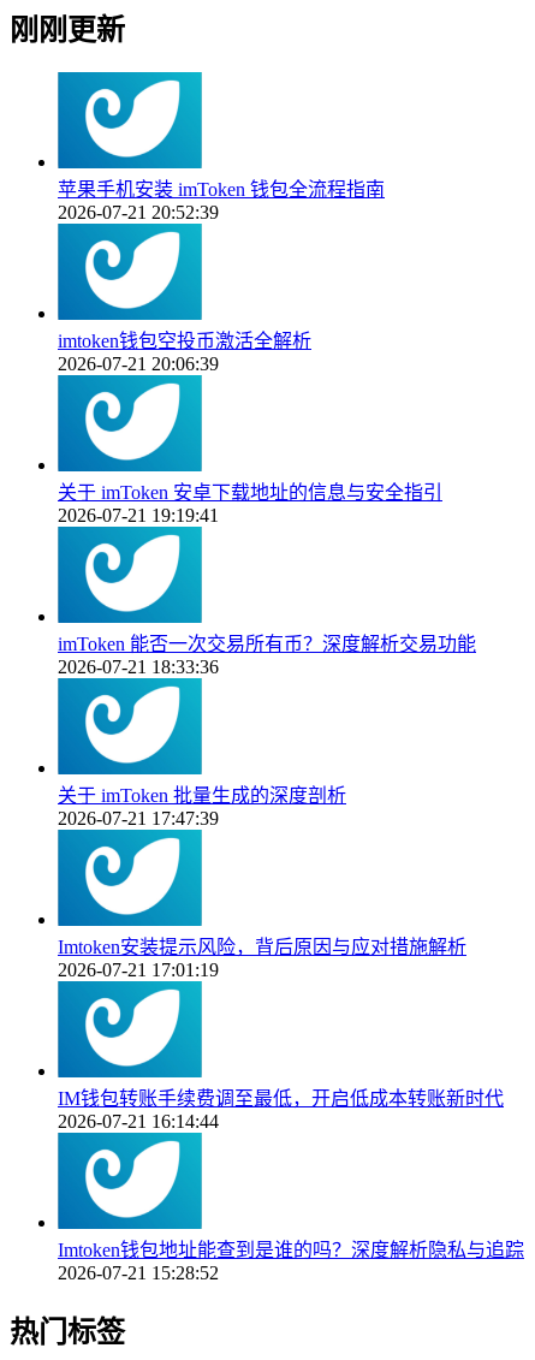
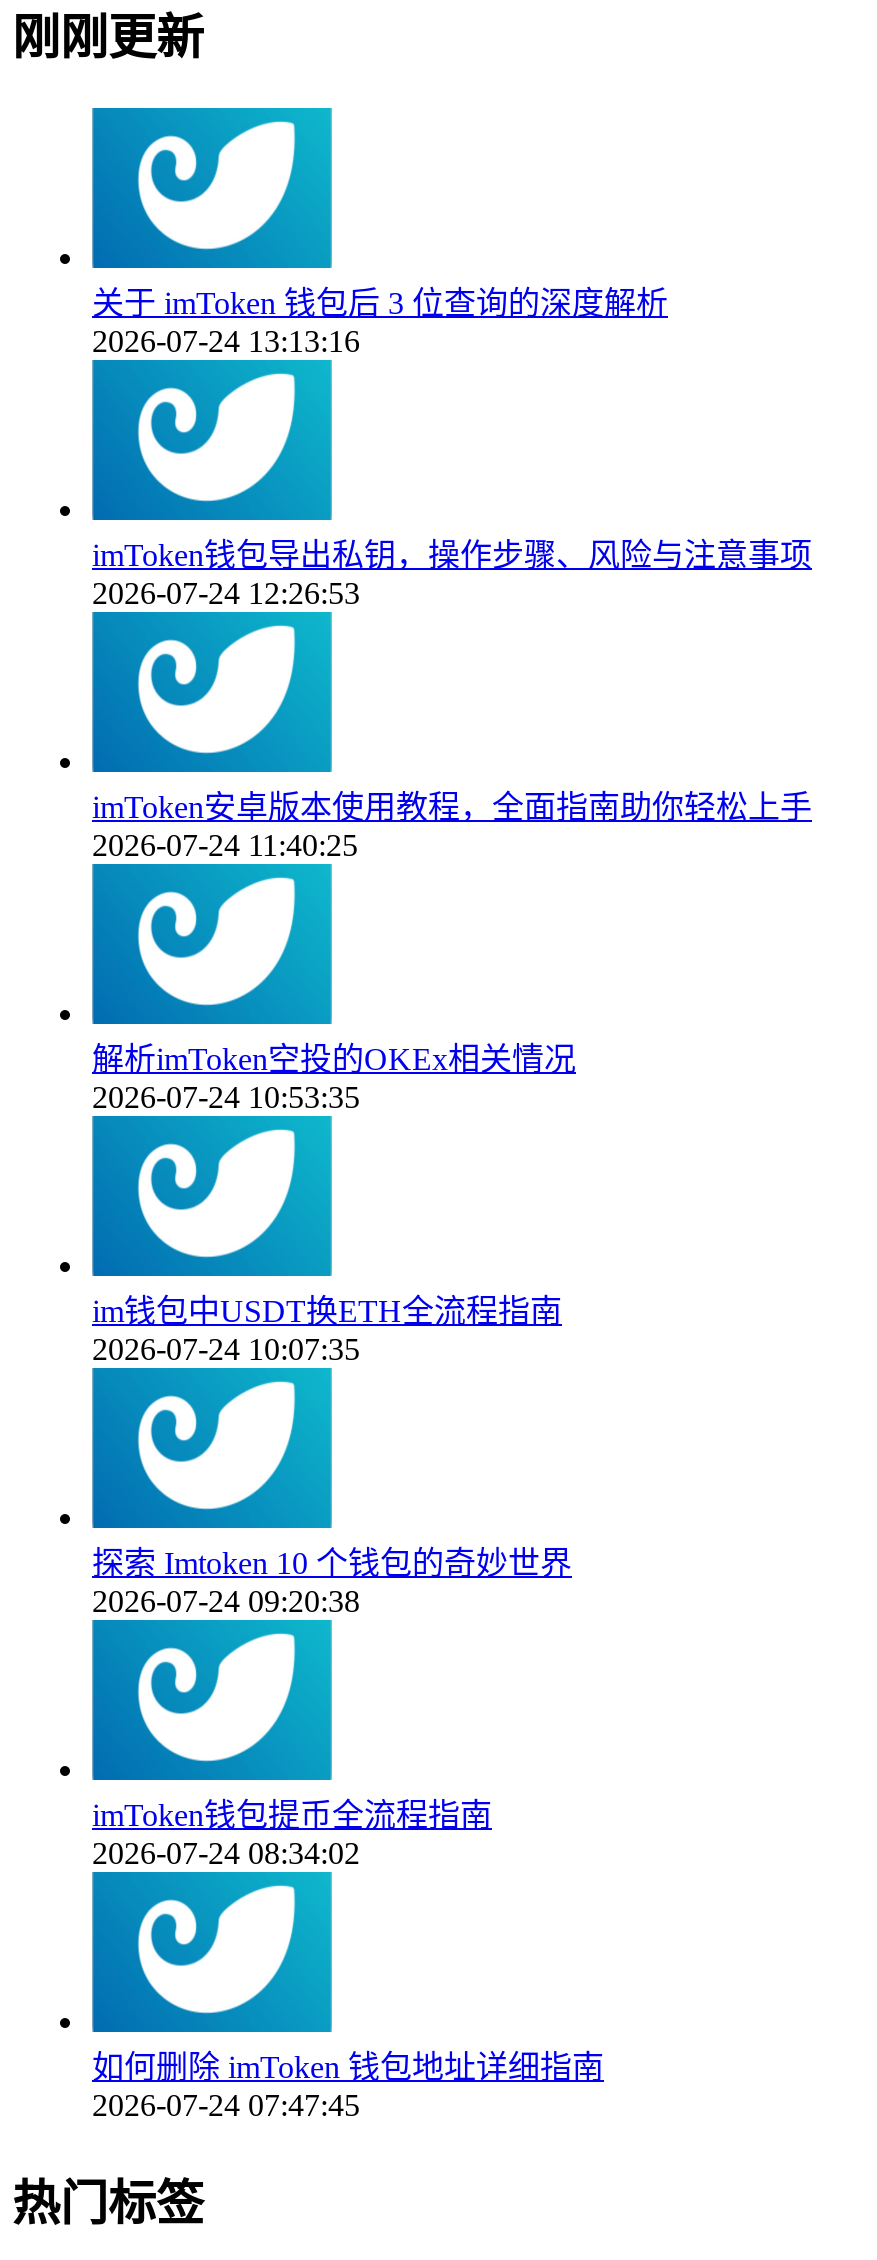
- 苹果手机安装 imToken 钱包全流程指南
- 2026-07-21 20:52:39
+ 关于 imToken 钱包后 3 位查询的深度解析
+ 2026-07-24 13:13:16

- imtoken钱包空投币激活全解析
- 2026-07-21 20:06:39
+ imToken钱包导出私钥，操作步骤、风险与注意事项
+ 2026-07-24 12:26:53

- 关于 imToken 安卓下载地址的信息与安全指引
- 2026-07-21 19:19:41
+ imToken安卓版本使用教程，全面指南助你轻松上手
+ 2026-07-24 11:40:25

- imToken 能否一次交易所有币？深度解析交易功能
- 2026-07-21 18:33:36
+ 解析imToken空投的OKEx相关情况
+ 2026-07-24 10:53:35

- 关于 imToken 批量生成的深度剖析
- 2026-07-21 17:47:39
+ im钱包中USDT换ETH全流程指南
+ 2026-07-24 10:07:35

- Imtoken安装提示风险，背后原因与应对措施解析
- 2026-07-21 17:01:19
+ 探索 Imtoken 10 个钱包的奇妙世界
+ 2026-07-24 09:20:38

- IM钱包转账手续费调至最低，开启低成本转账新时代
- 2026-07-21 16:14:44
+ imToken钱包提币全流程指南
+ 2026-07-24 08:34:02

- Imtoken钱包地址能查到是谁的吗？深度解析隐私与追踪
- 2026-07-21 15:28:52
+ 如何删除 imToken 钱包地址详细指南
+ 2026-07-24 07:47:45
